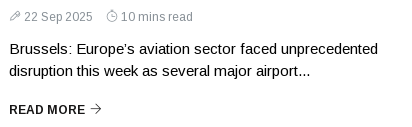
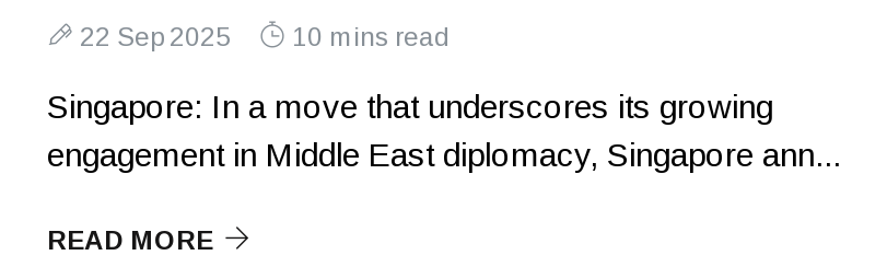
- Brussels: Europe’s aviation sector faced unprecedented
- disruption this week as several major airport...
+ Singapore: In a move that underscores its growing
+ engagement in Middle East diplomacy, Singapore ann...
